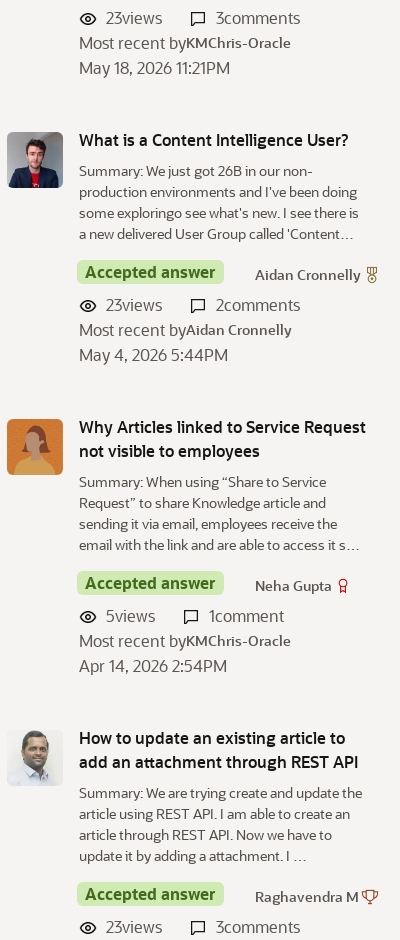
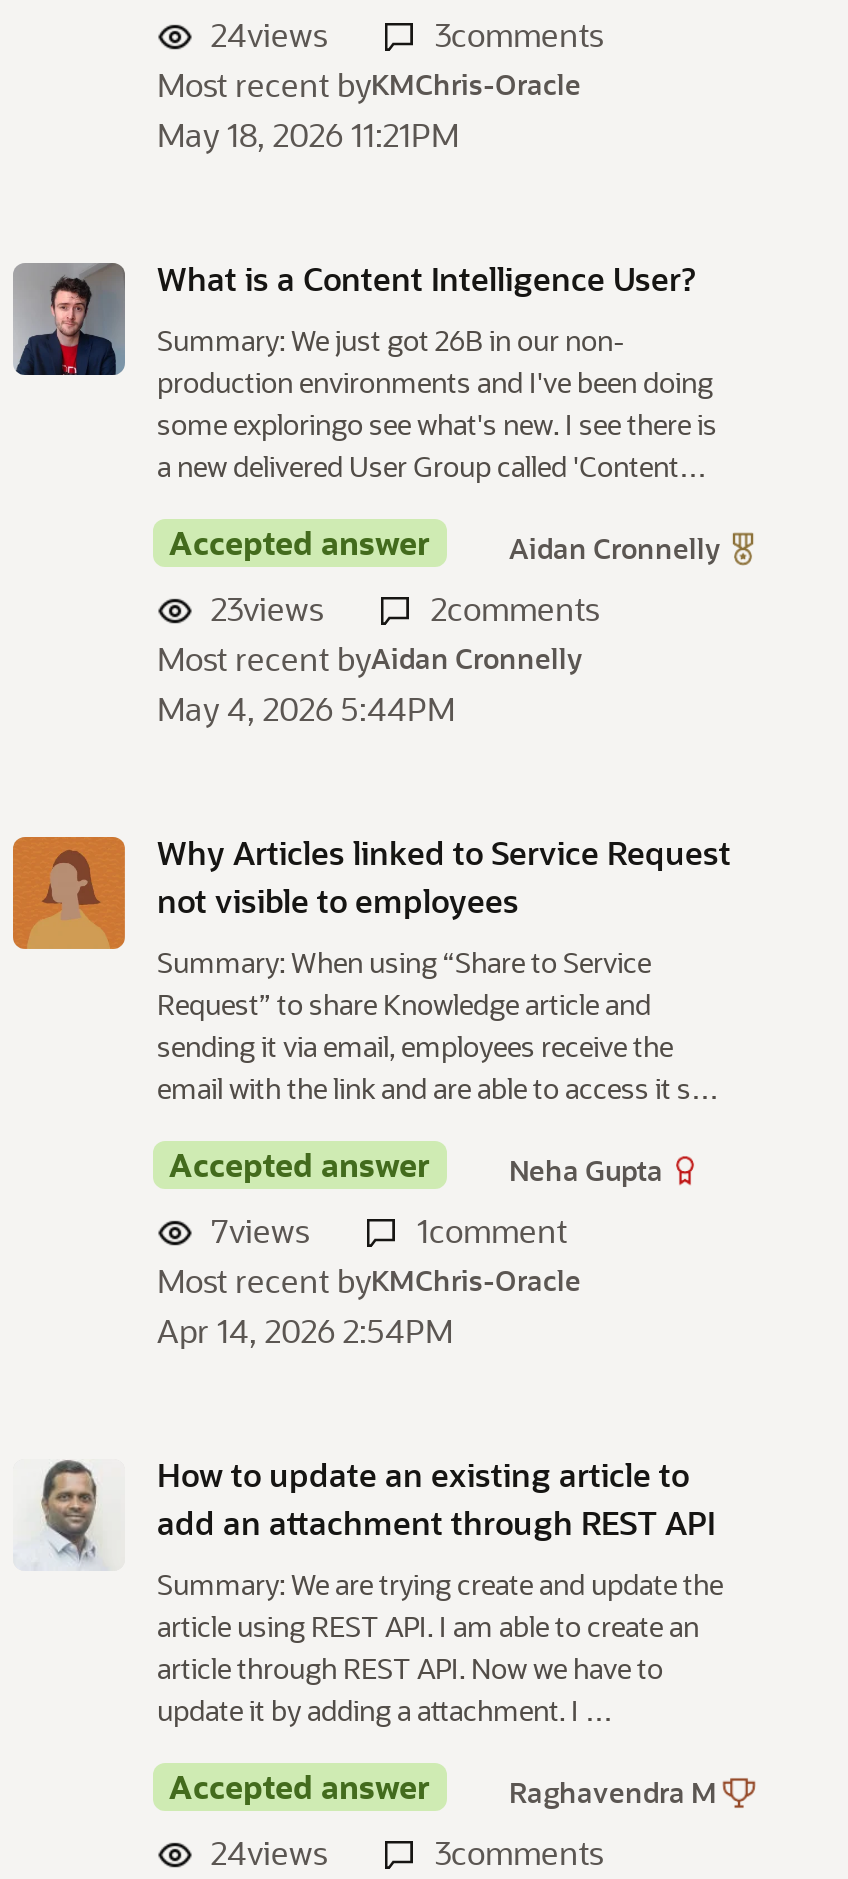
- 23views
+ 24views

- 5views
+ 7views

- 23views
+ 24views
